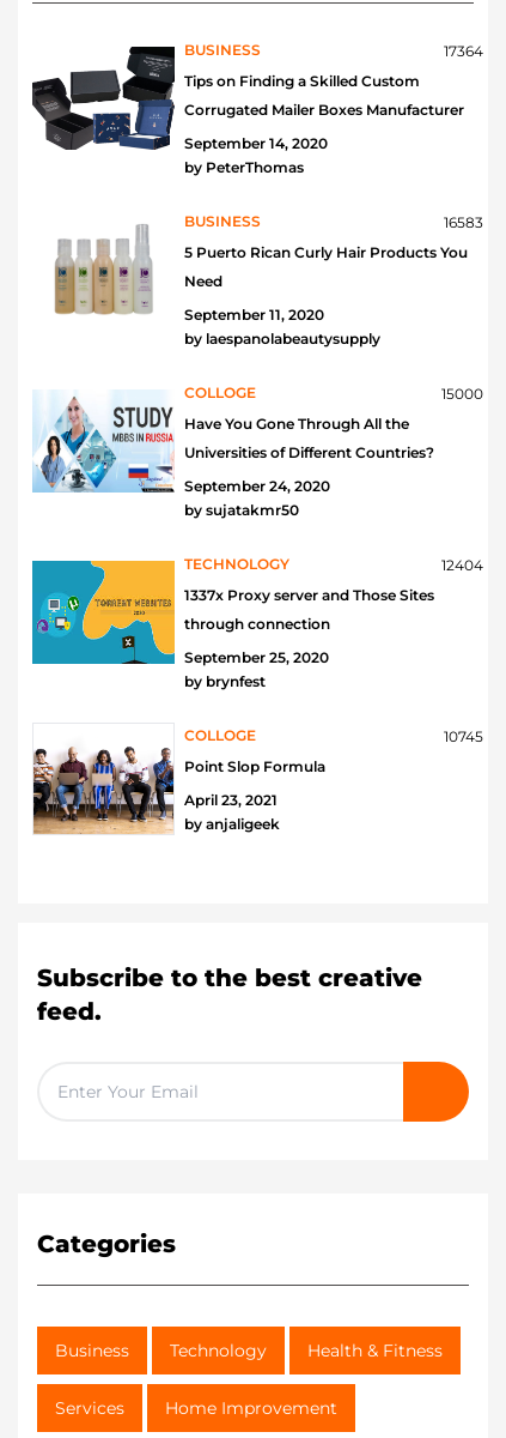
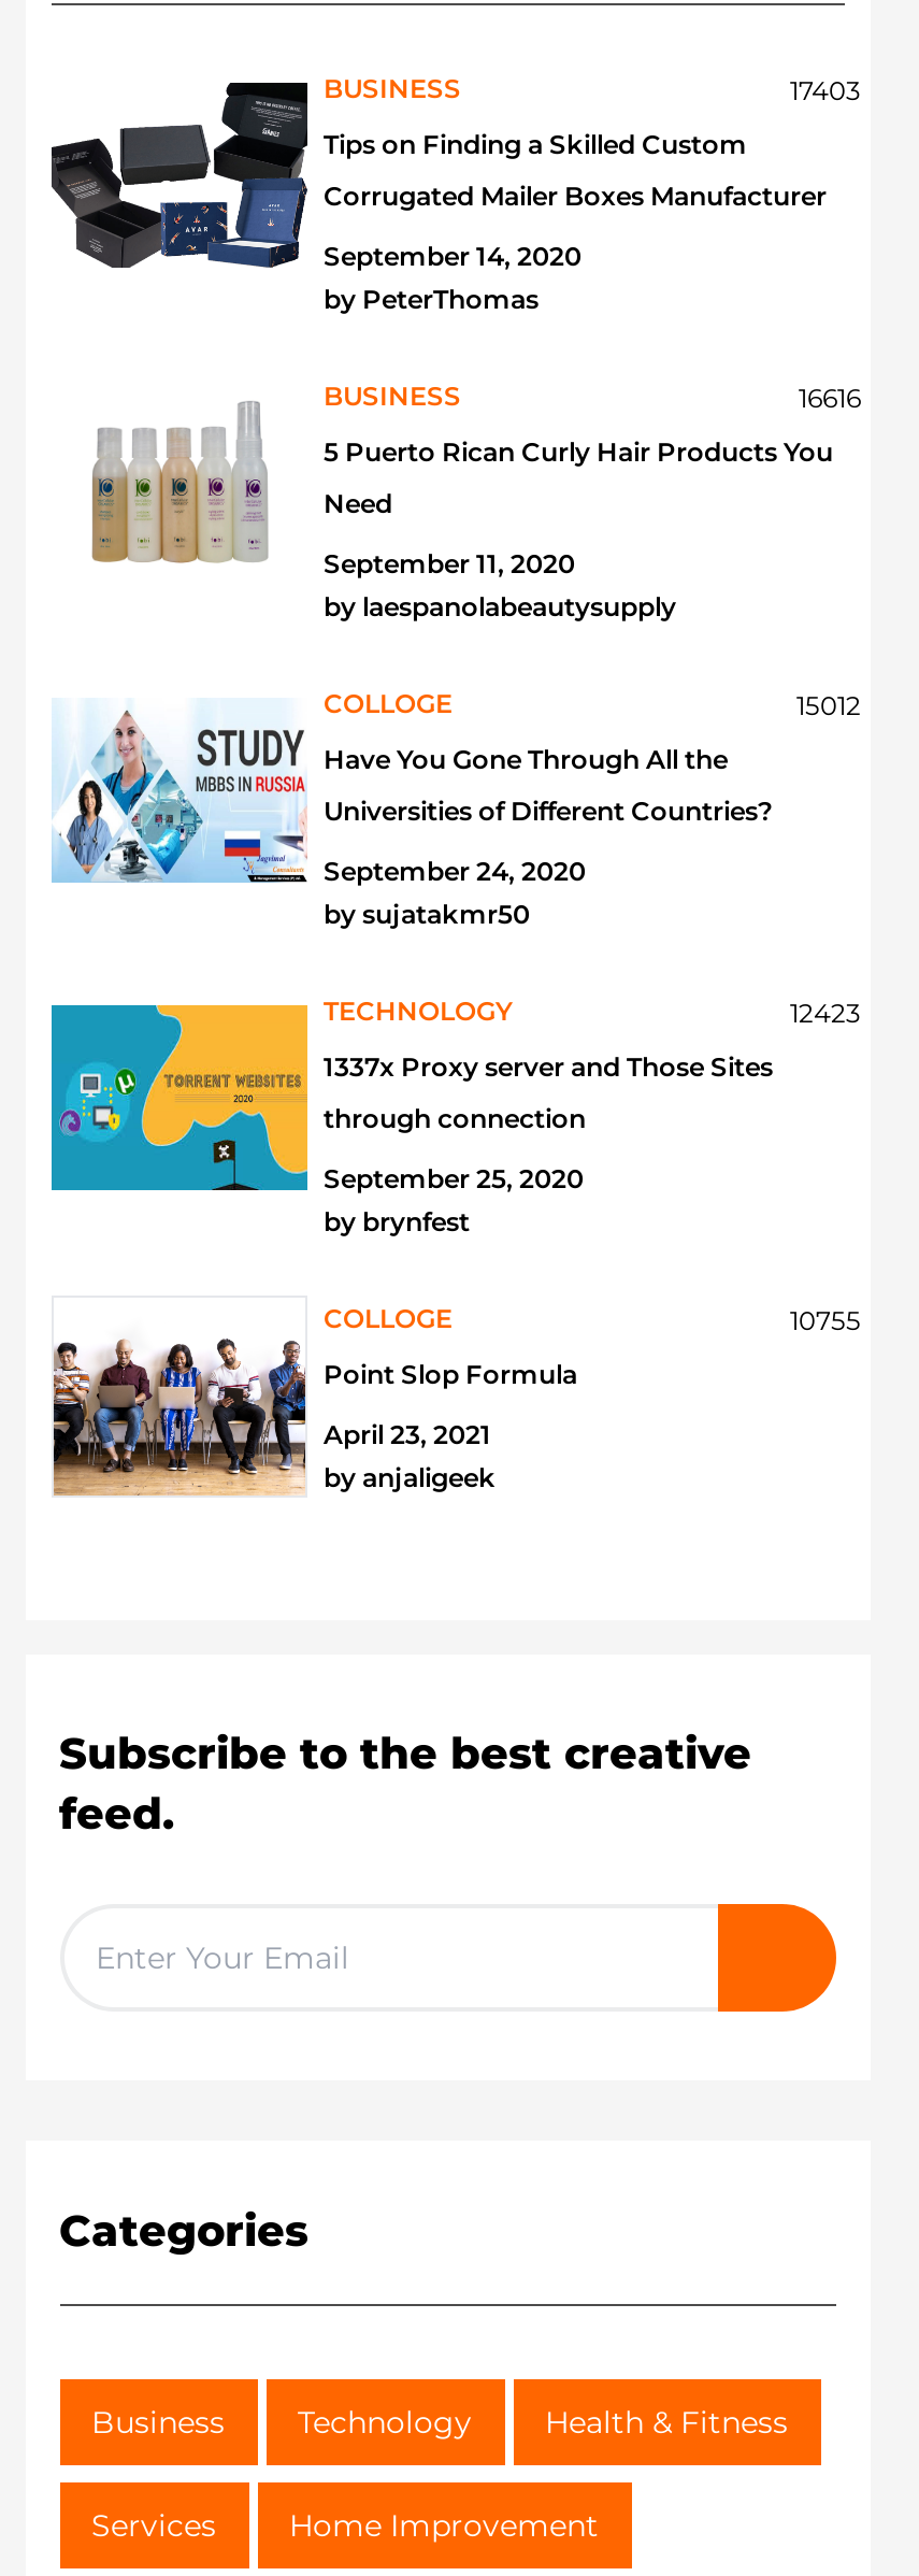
- 17364
+ 17403

- 16583
+ 16616

- 15000
+ 15012

- 12404
+ 12423

- 10745
+ 10755
